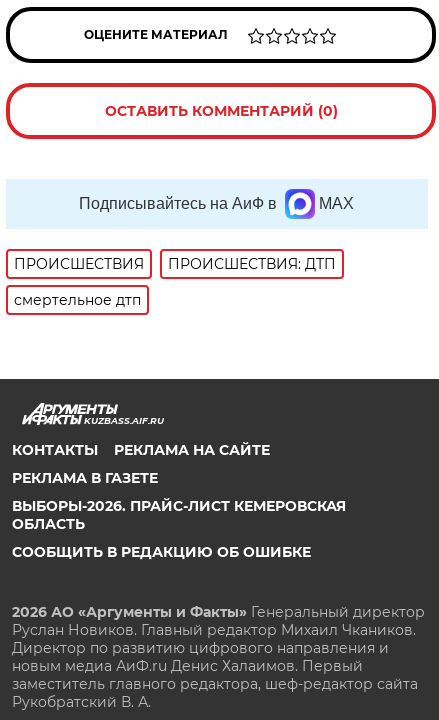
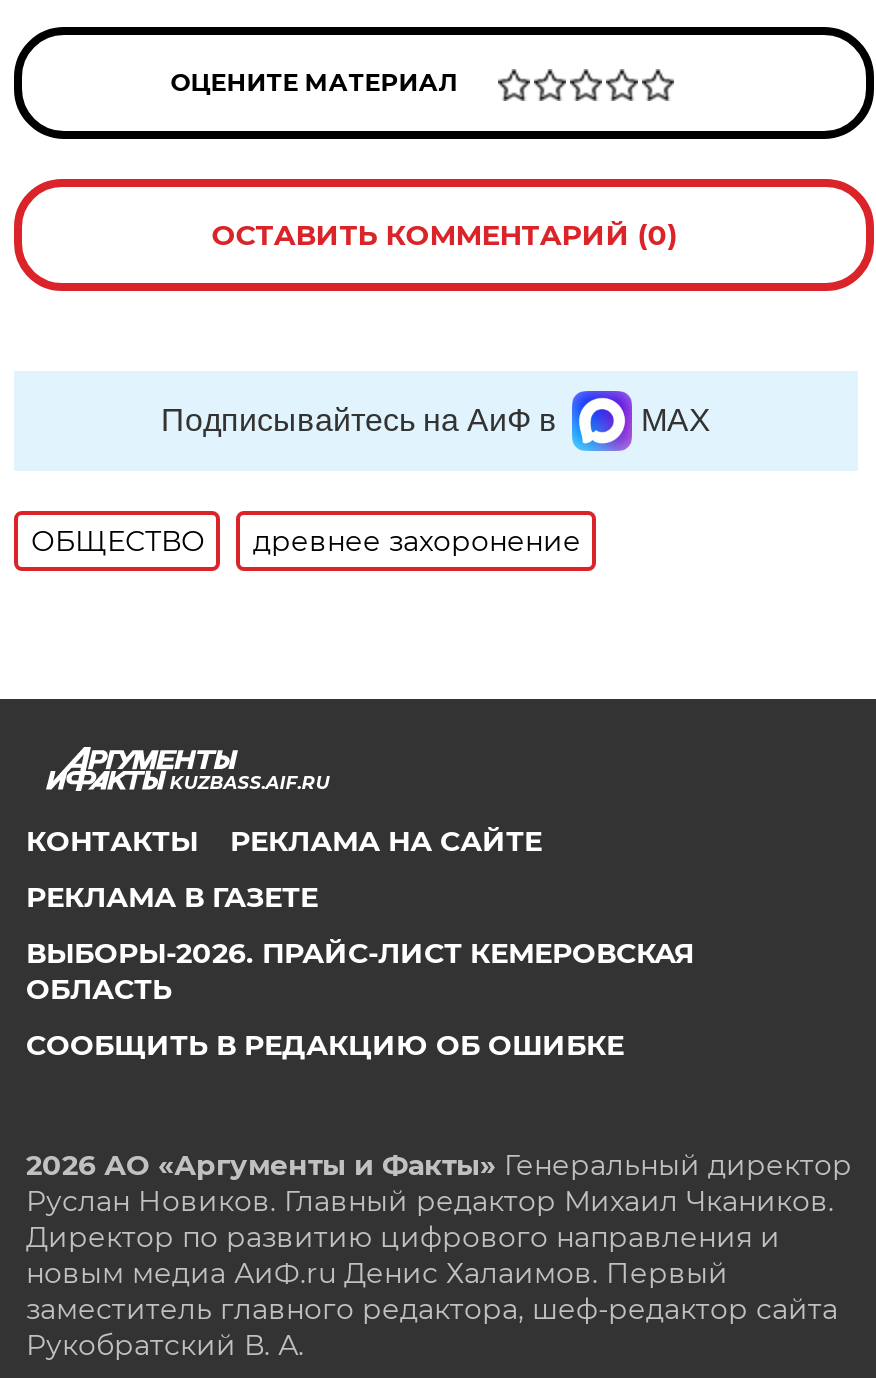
- ПРОИСШЕСТВИЯ
- ПРОИСШЕСТВИЯ: ДТП
- смертельное дтп
+ ОБЩЕСТВО
+ древнее захоронение
